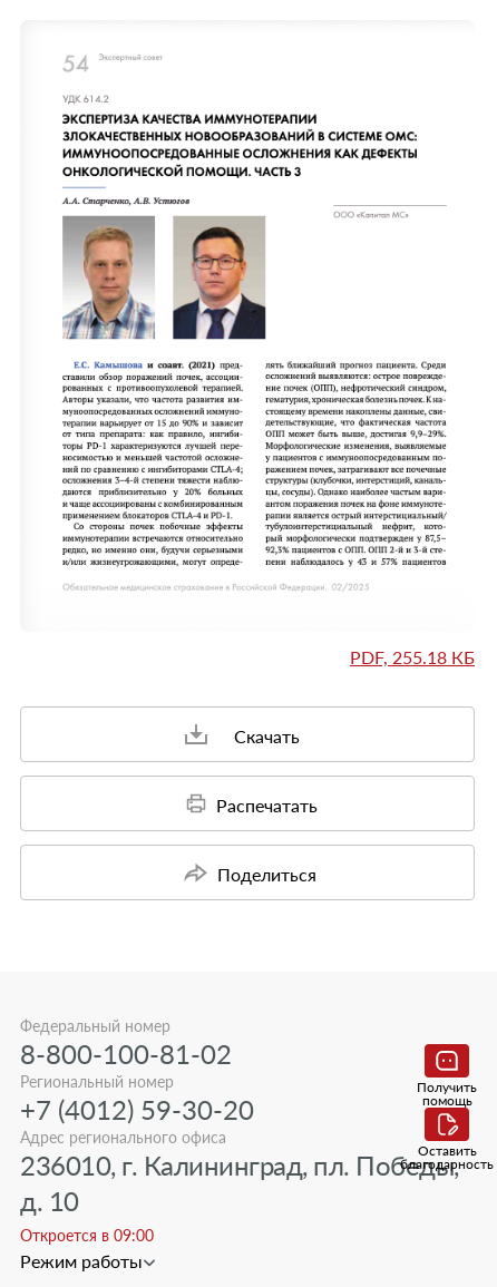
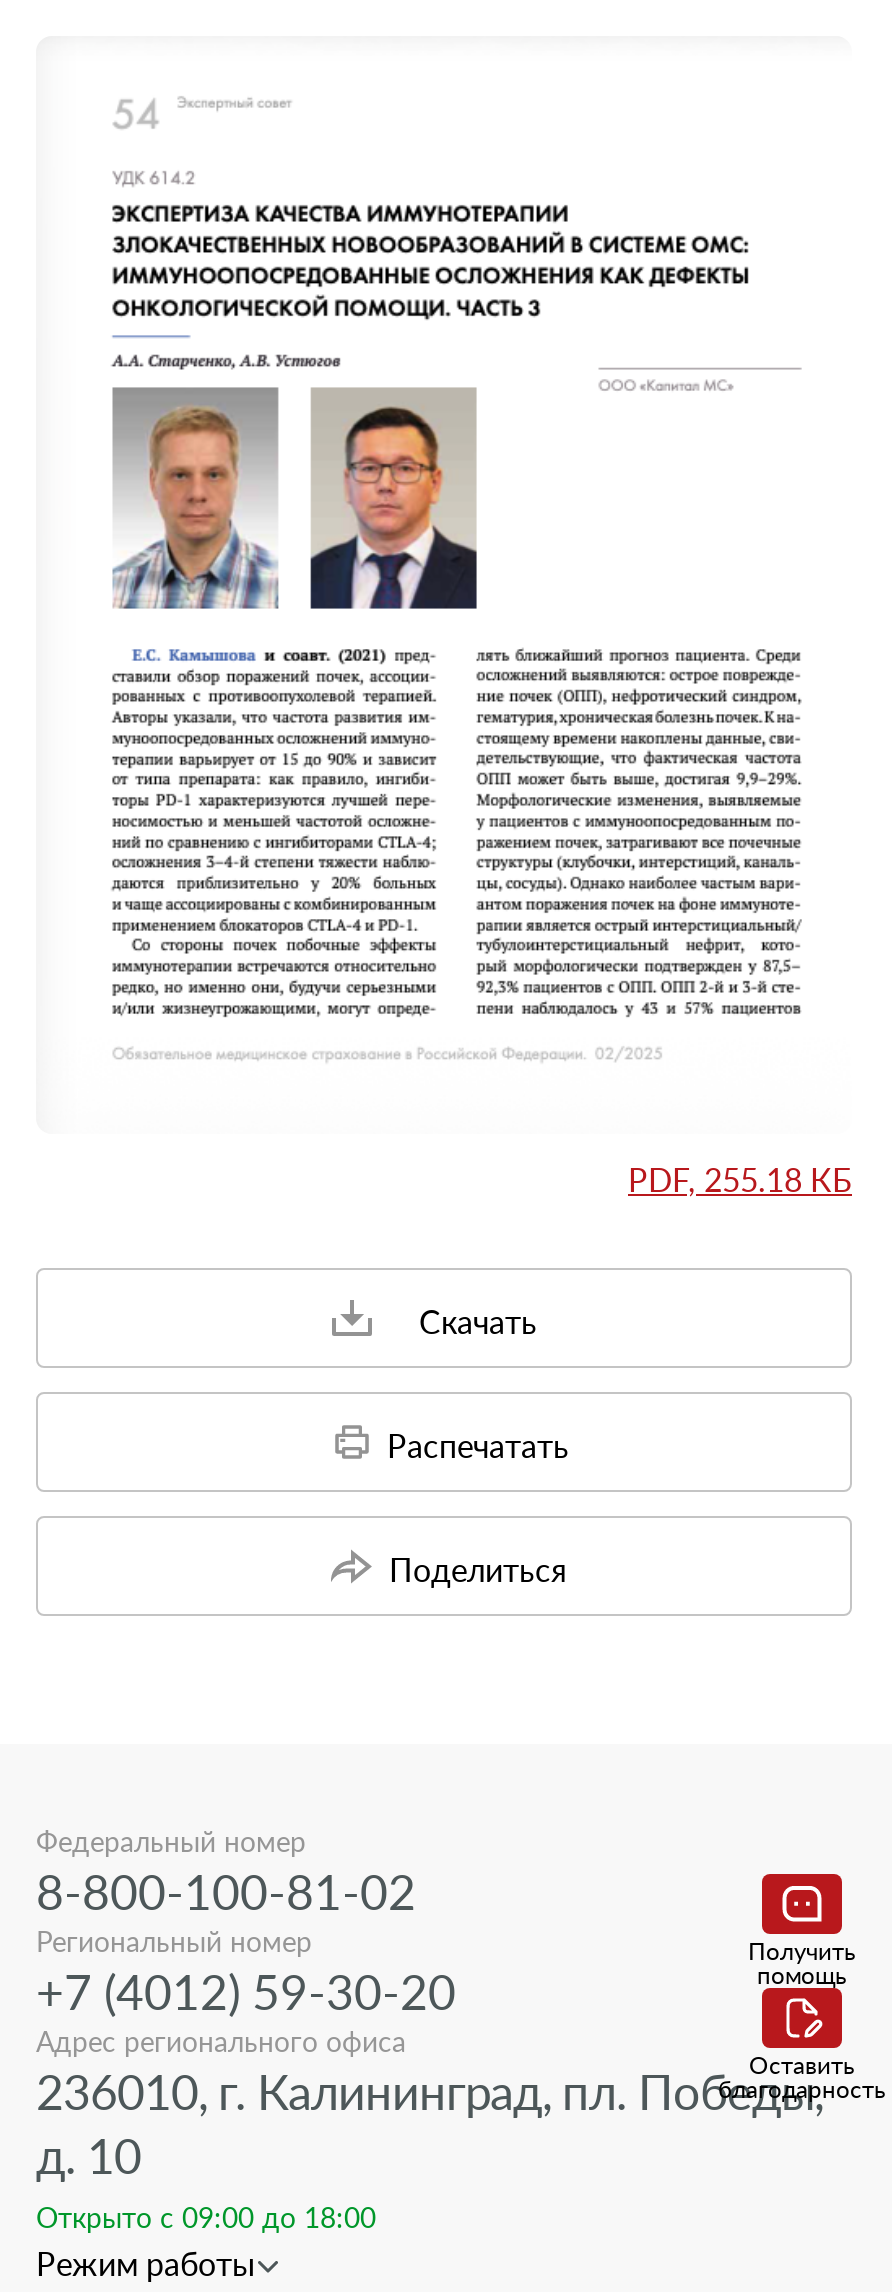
- Откроется в 09:00
+ Открыто с 09:00 до 18:00
